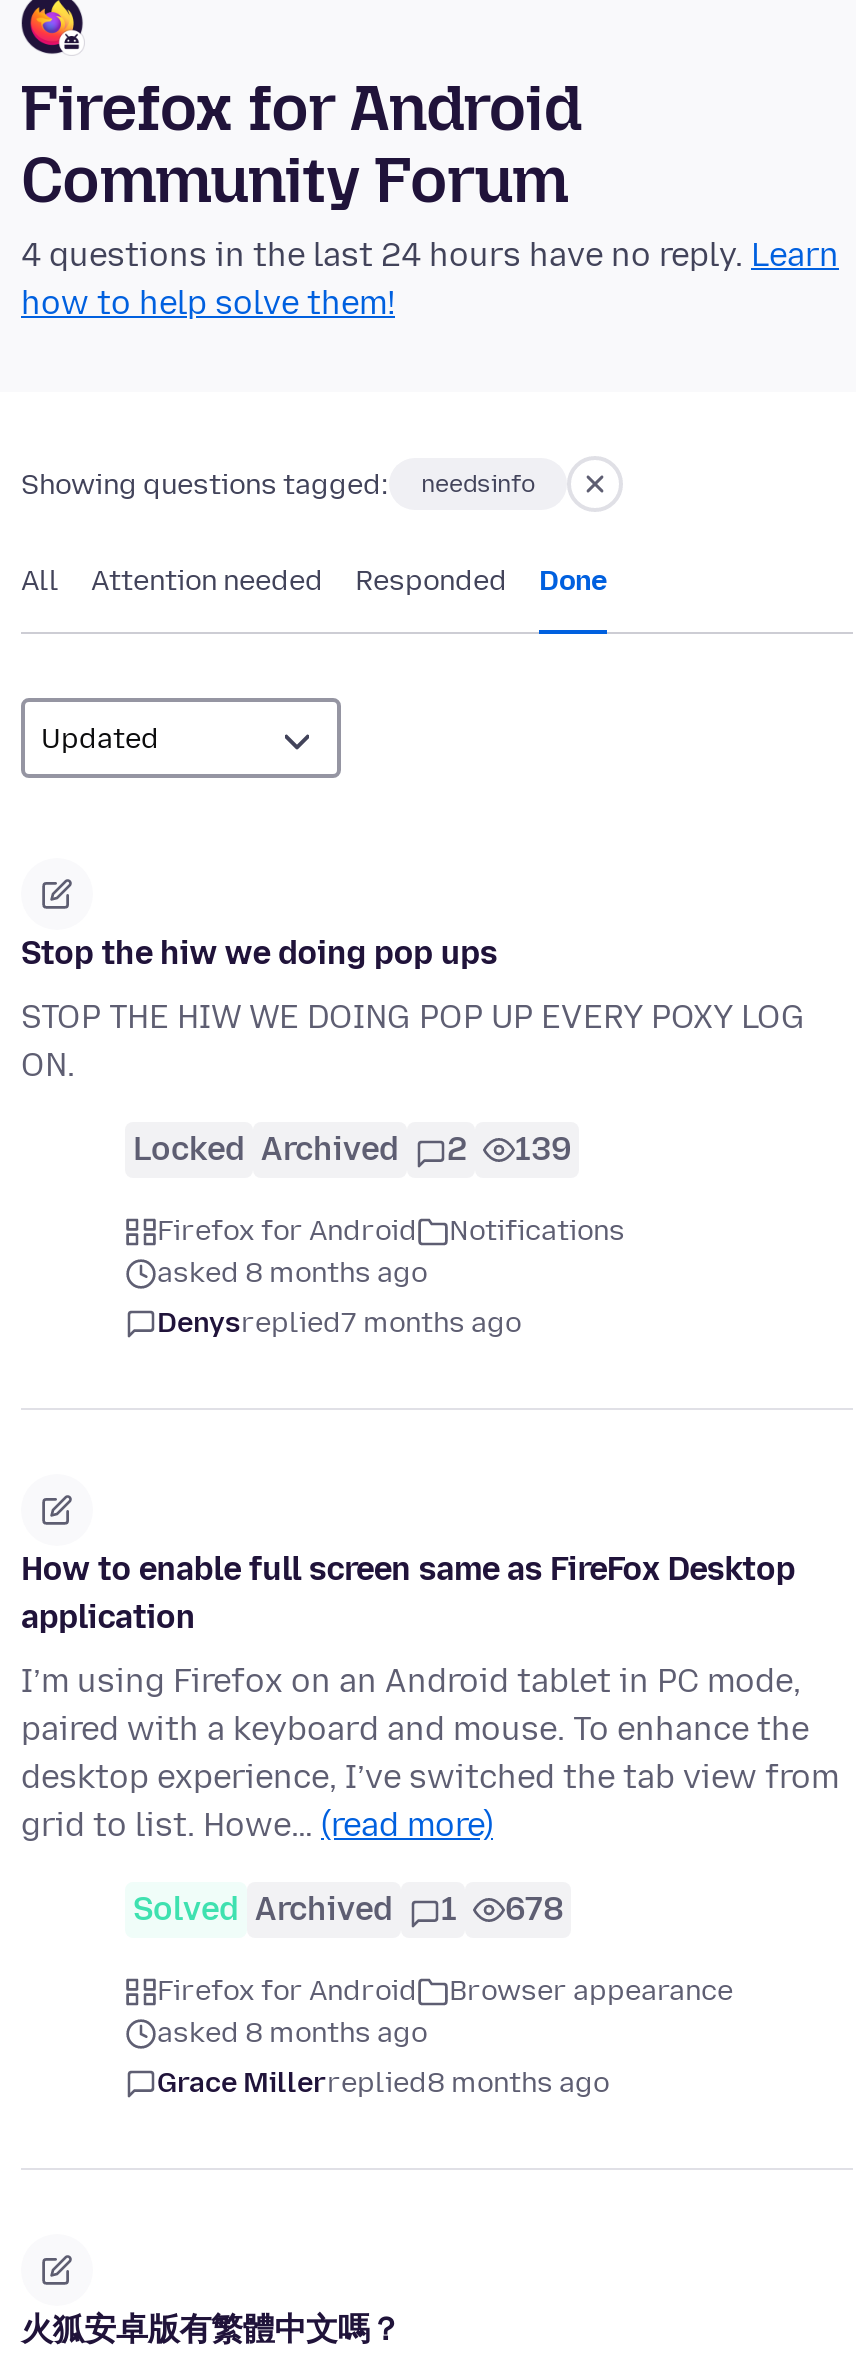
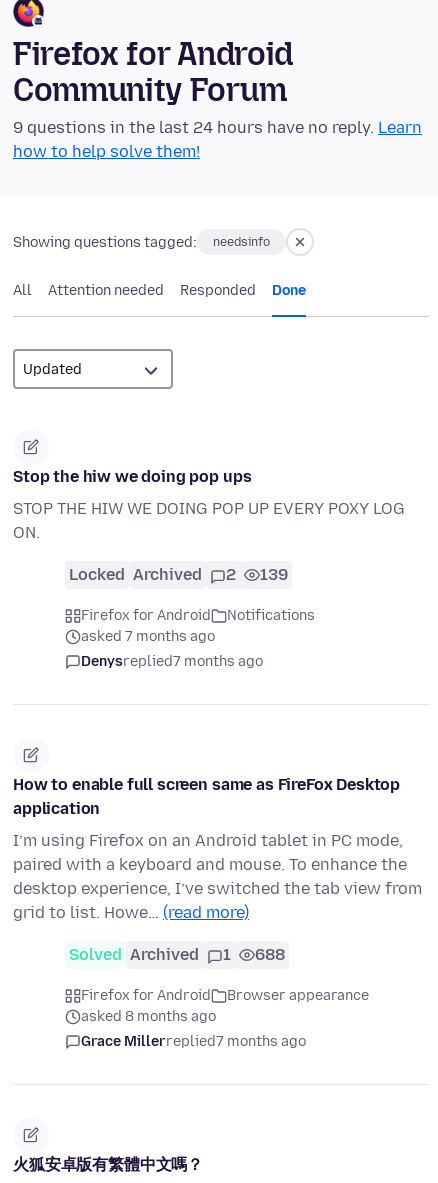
- 4 questions in the last 24 hours have no reply. Learn
+ 9 questions in the last 24 hours have no reply. Learn

- asked 8 months ago
+ asked 7 months ago

- Solved Archived 1 678
+ Solved Archived 1 688

- Grace Millerreplied8 months ago
+ Grace Millerreplied7 months ago
